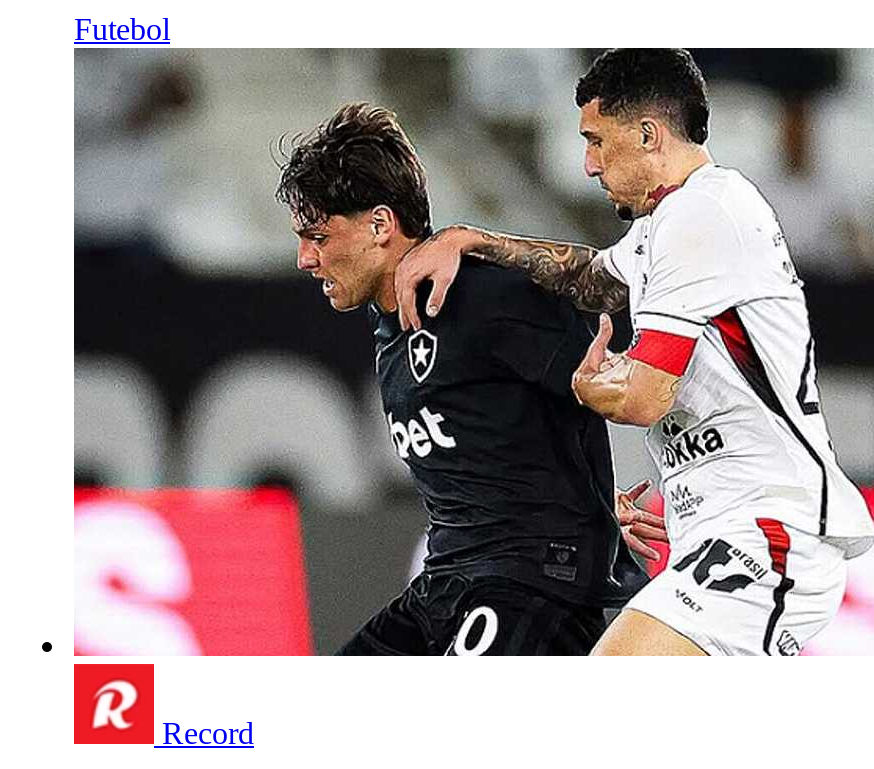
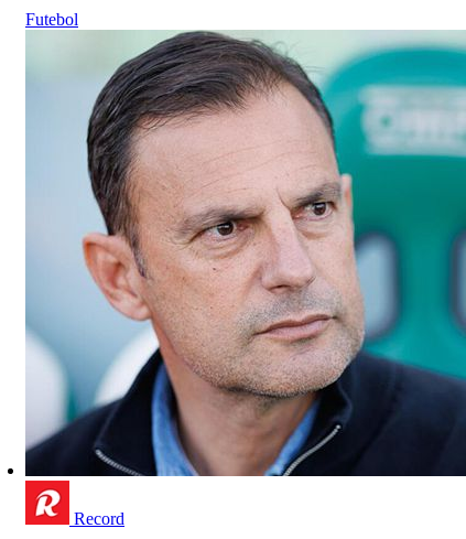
- [image]
+ [image]
